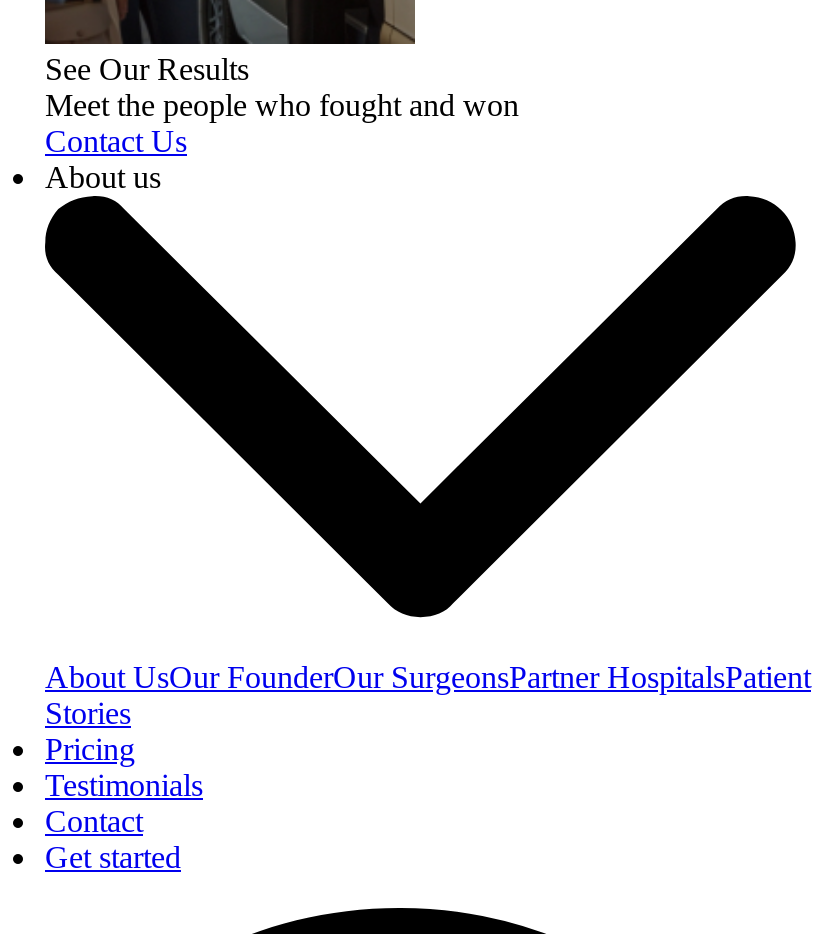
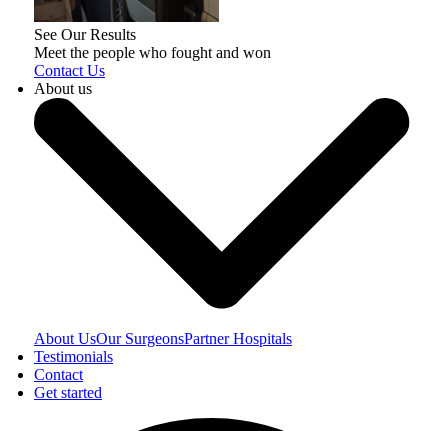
- About UsOur FounderOur SurgeonsPartner HospitalsPatient
- Stories
- Pricing
+ About UsOur SurgeonsPartner Hospitals
